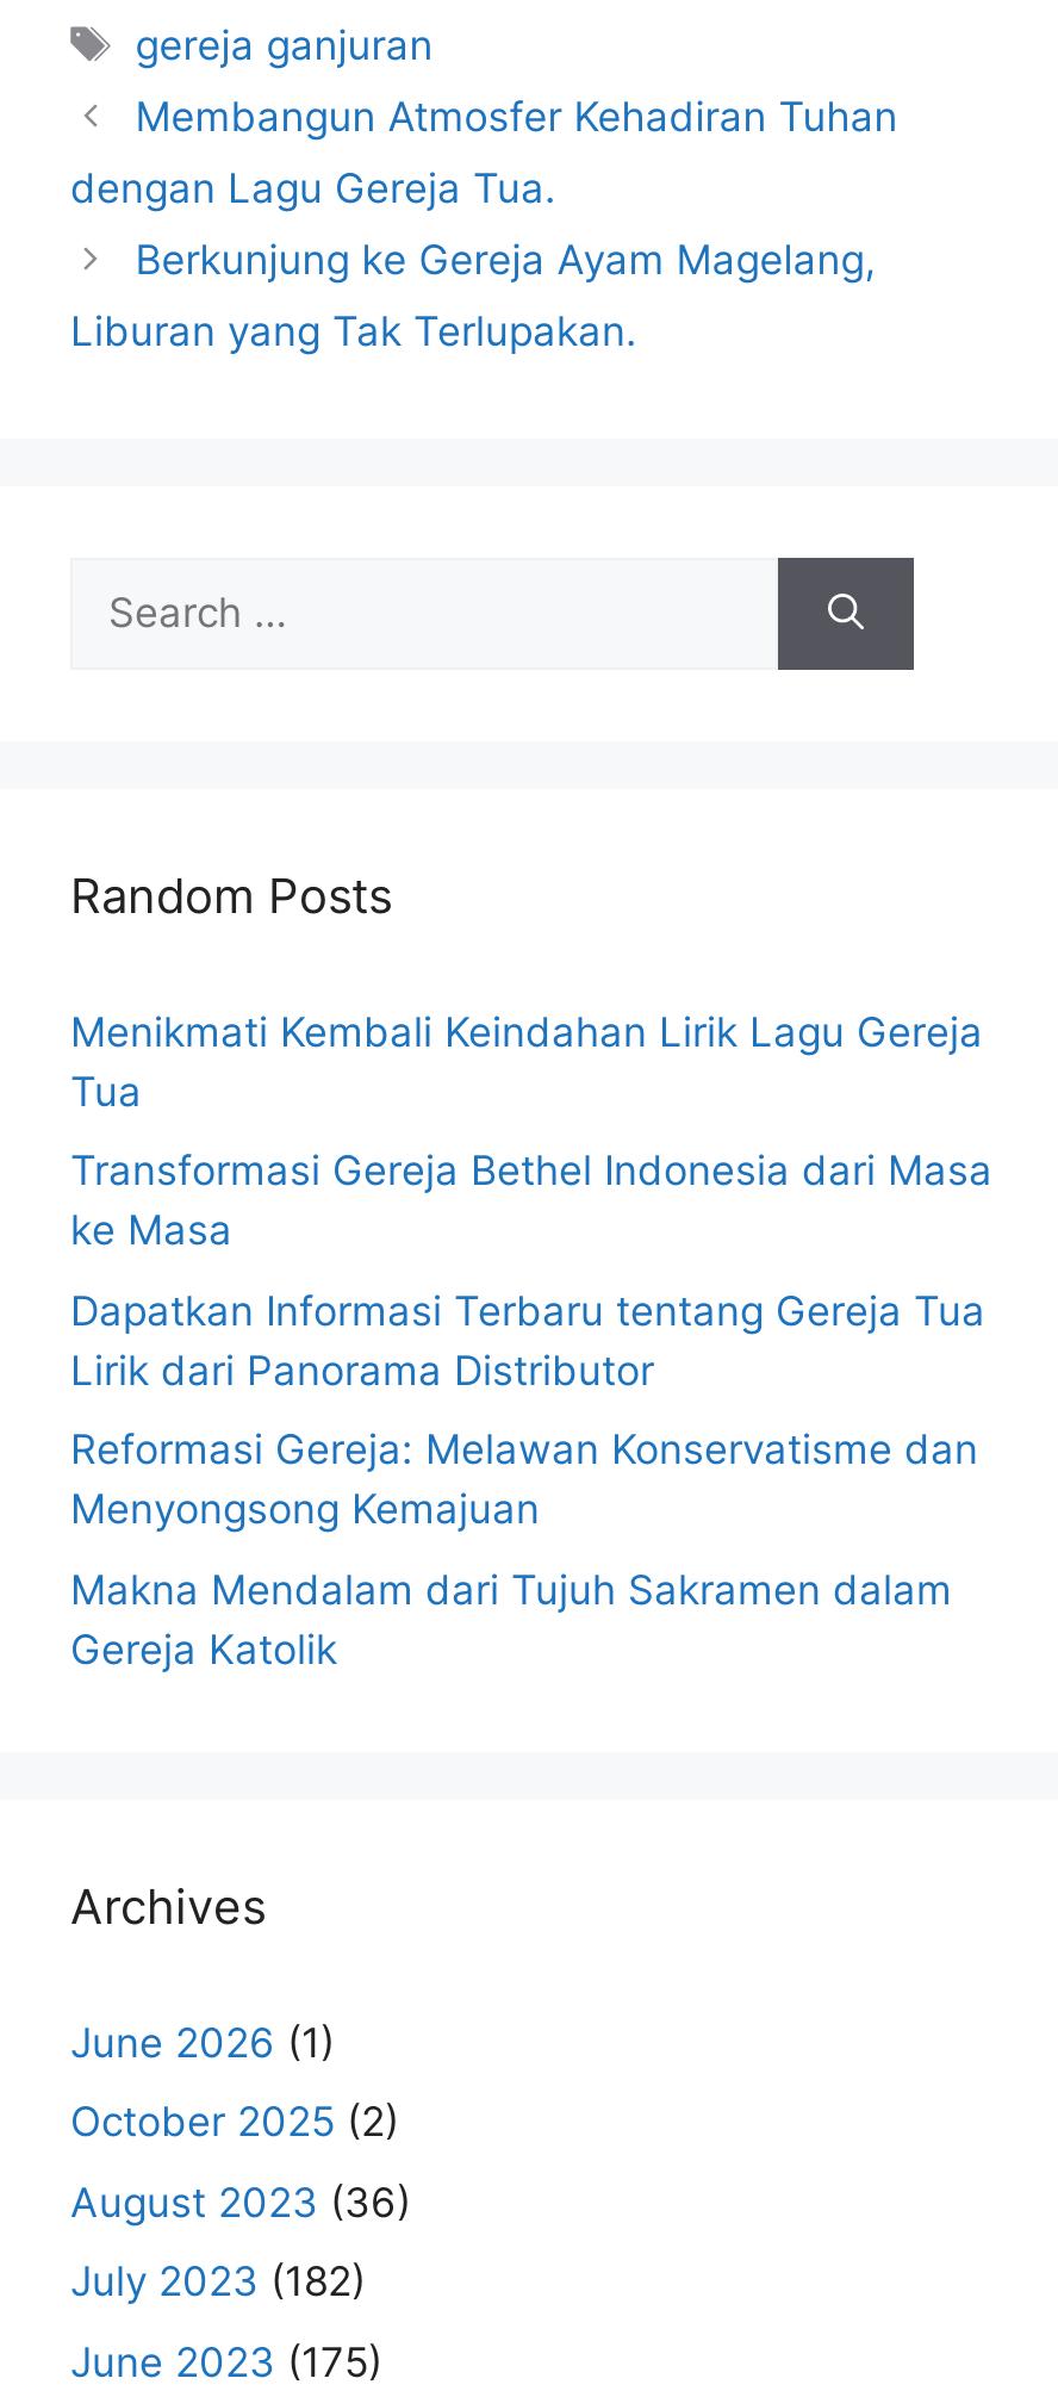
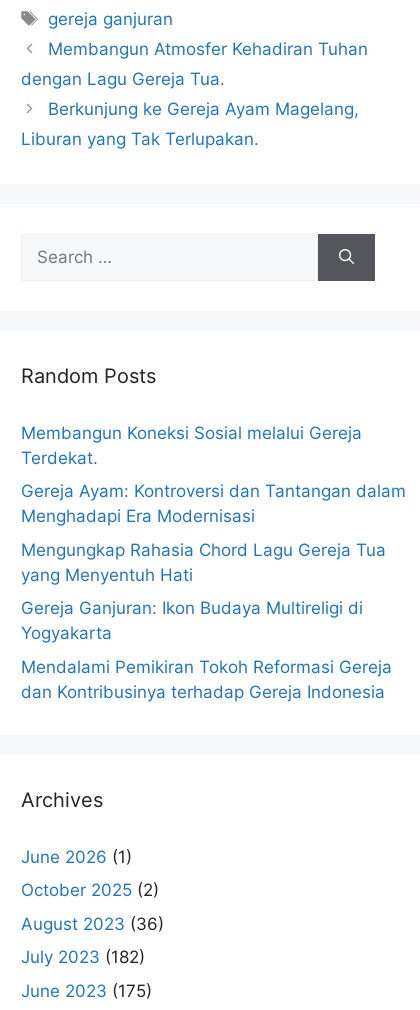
- Menikmati Kembali Keindahan Lirik Lagu Gereja
- Tua
+ Membangun Koneksi Sosial melalui Gereja
+ Terdekat.

- Transformasi Gereja Bethel Indonesia dari Masa
- ke Masa
+ Gereja Ayam: Kontroversi dan Tantangan dalam
+ Menghadapi Era Modernisasi

- Dapatkan Informasi Terbaru tentang Gereja Tua
- Lirik dari Panorama Distributor
+ Mengungkap Rahasia Chord Lagu Gereja Tua
+ yang Menyentuh Hati

- Reformasi Gereja: Melawan Konservatisme dan
- Menyongsong Kemajuan
+ Gereja Ganjuran: Ikon Budaya Multireligi di
+ Yogyakarta

- Makna Mendalam dari Tujuh Sakramen dalam
- Gereja Katolik
+ Mendalami Pemikiran Tokoh Reformasi Gereja
+ dan Kontribusinya terhadap Gereja Indonesia
